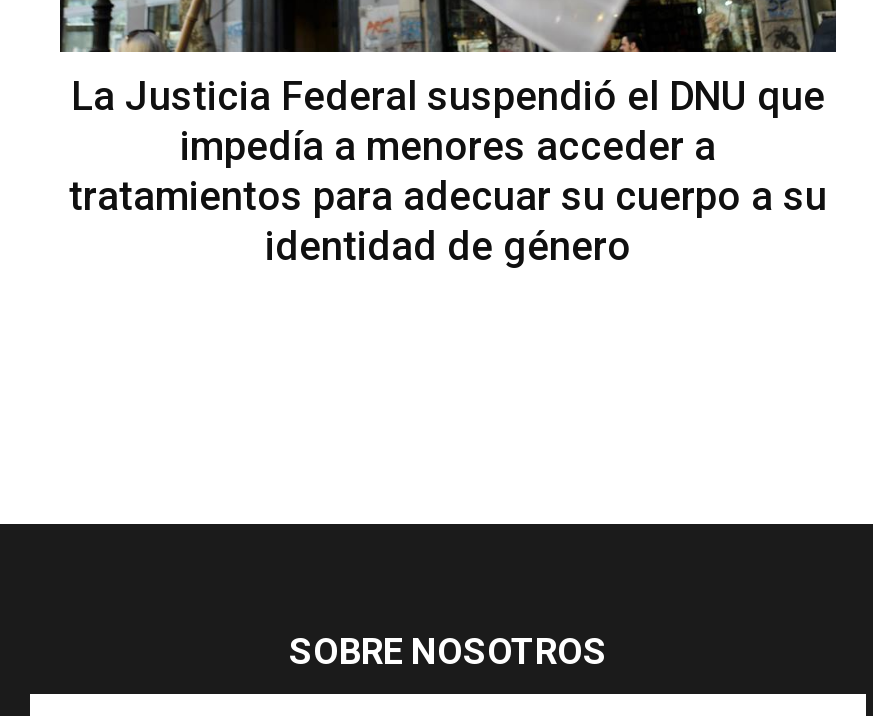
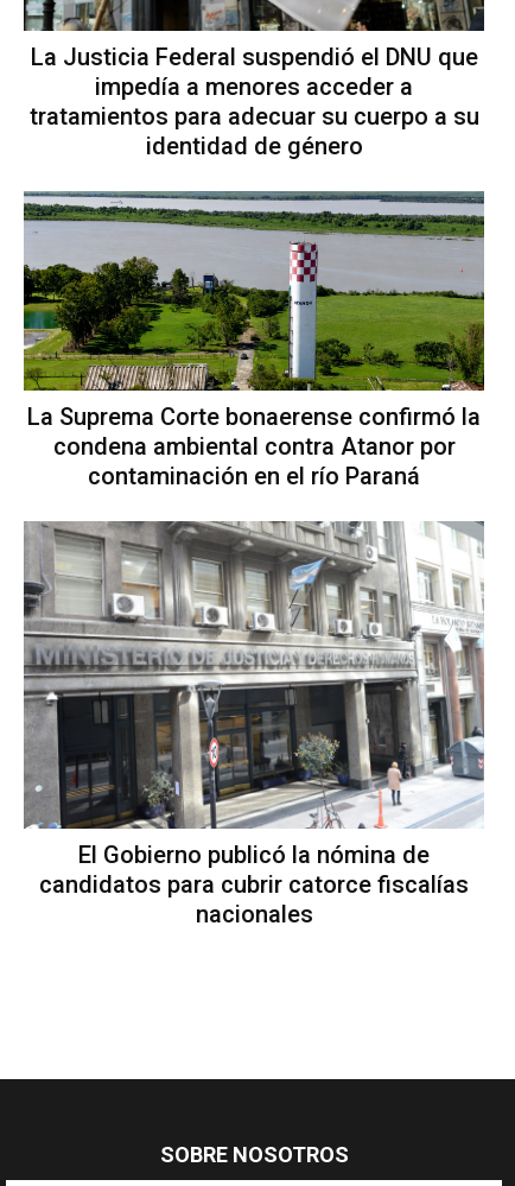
+ [image]
+ La Suprema Corte bonaerense confirmó la
+ condena ambiental contra Atanor por
+ contaminación en el río Paraná

+ [image]
+ El Gobierno publicó la nómina de
+ candidatos para cubrir catorce fiscalías
+ nacionales
